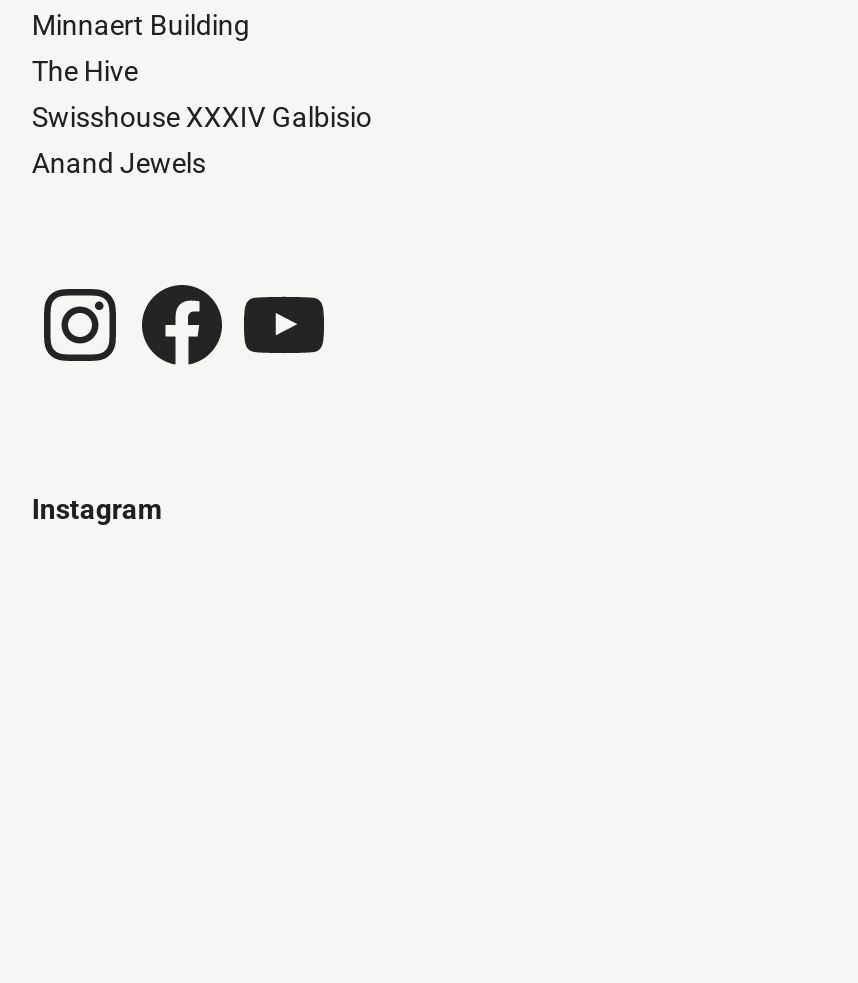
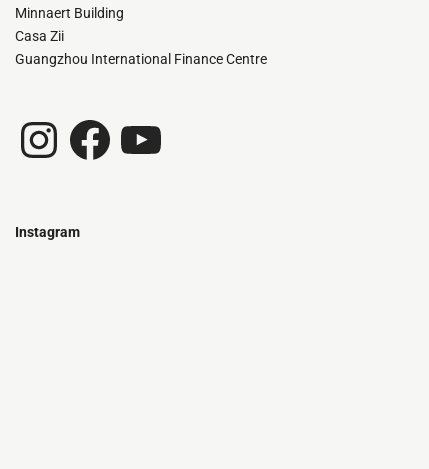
- The Hive
- Swisshouse XXXIV Galbisio
- Anand Jewels
+ Casa Zii
+ Guangzhou International Finance Centre
